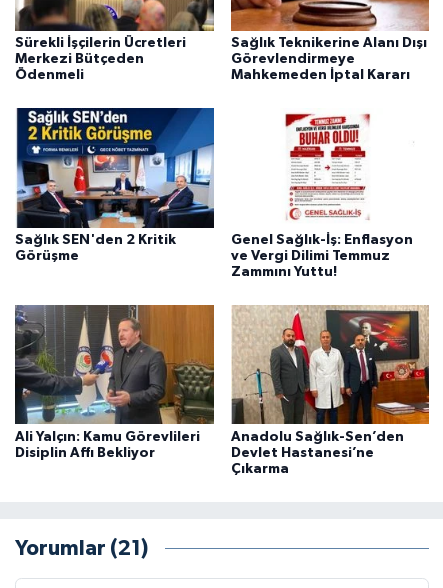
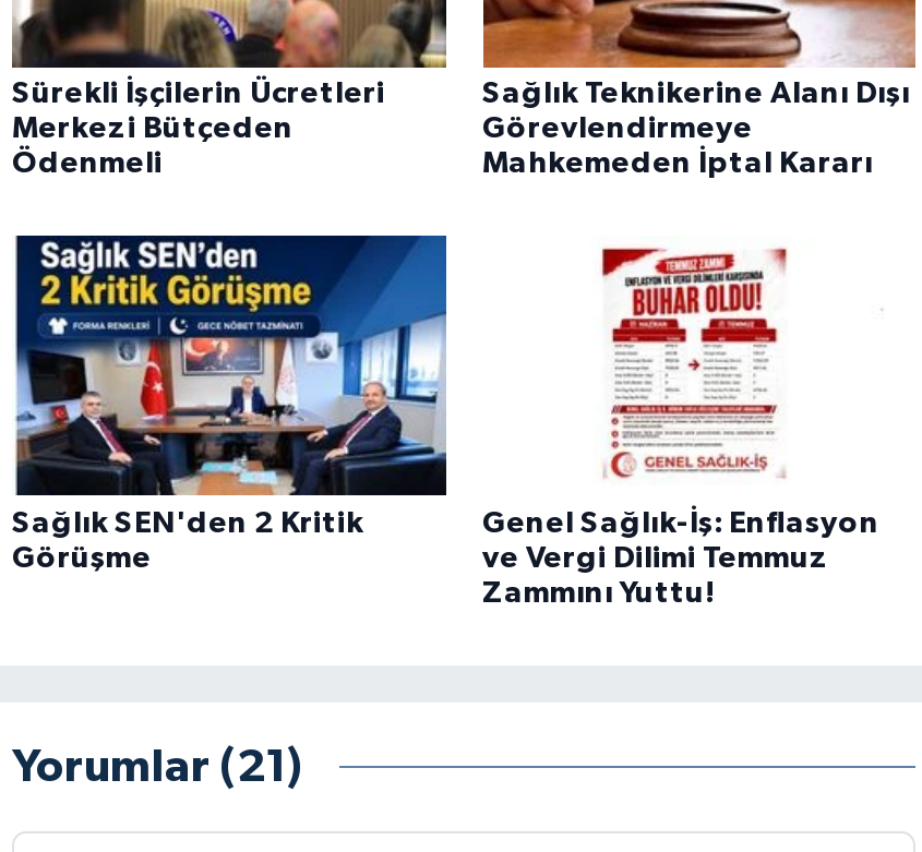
- [image]
- Ali Yalçın: Kamu Görevlileri
- Disiplin Affı Bekliyor

- [image]
- Anadolu Sağlık-Sen’den
- Devlet Hastanesi’ne
- Çıkarma
